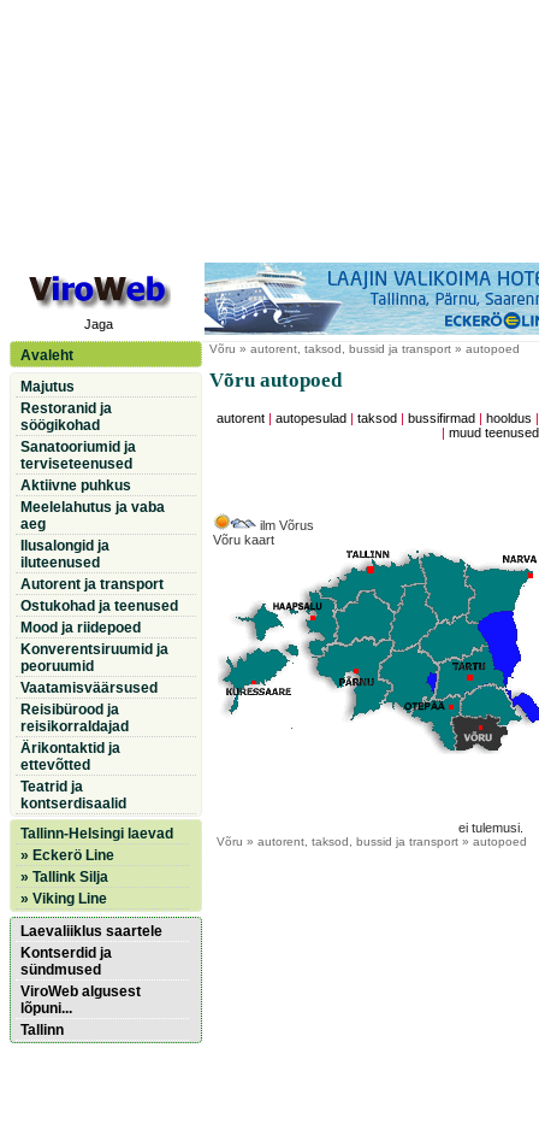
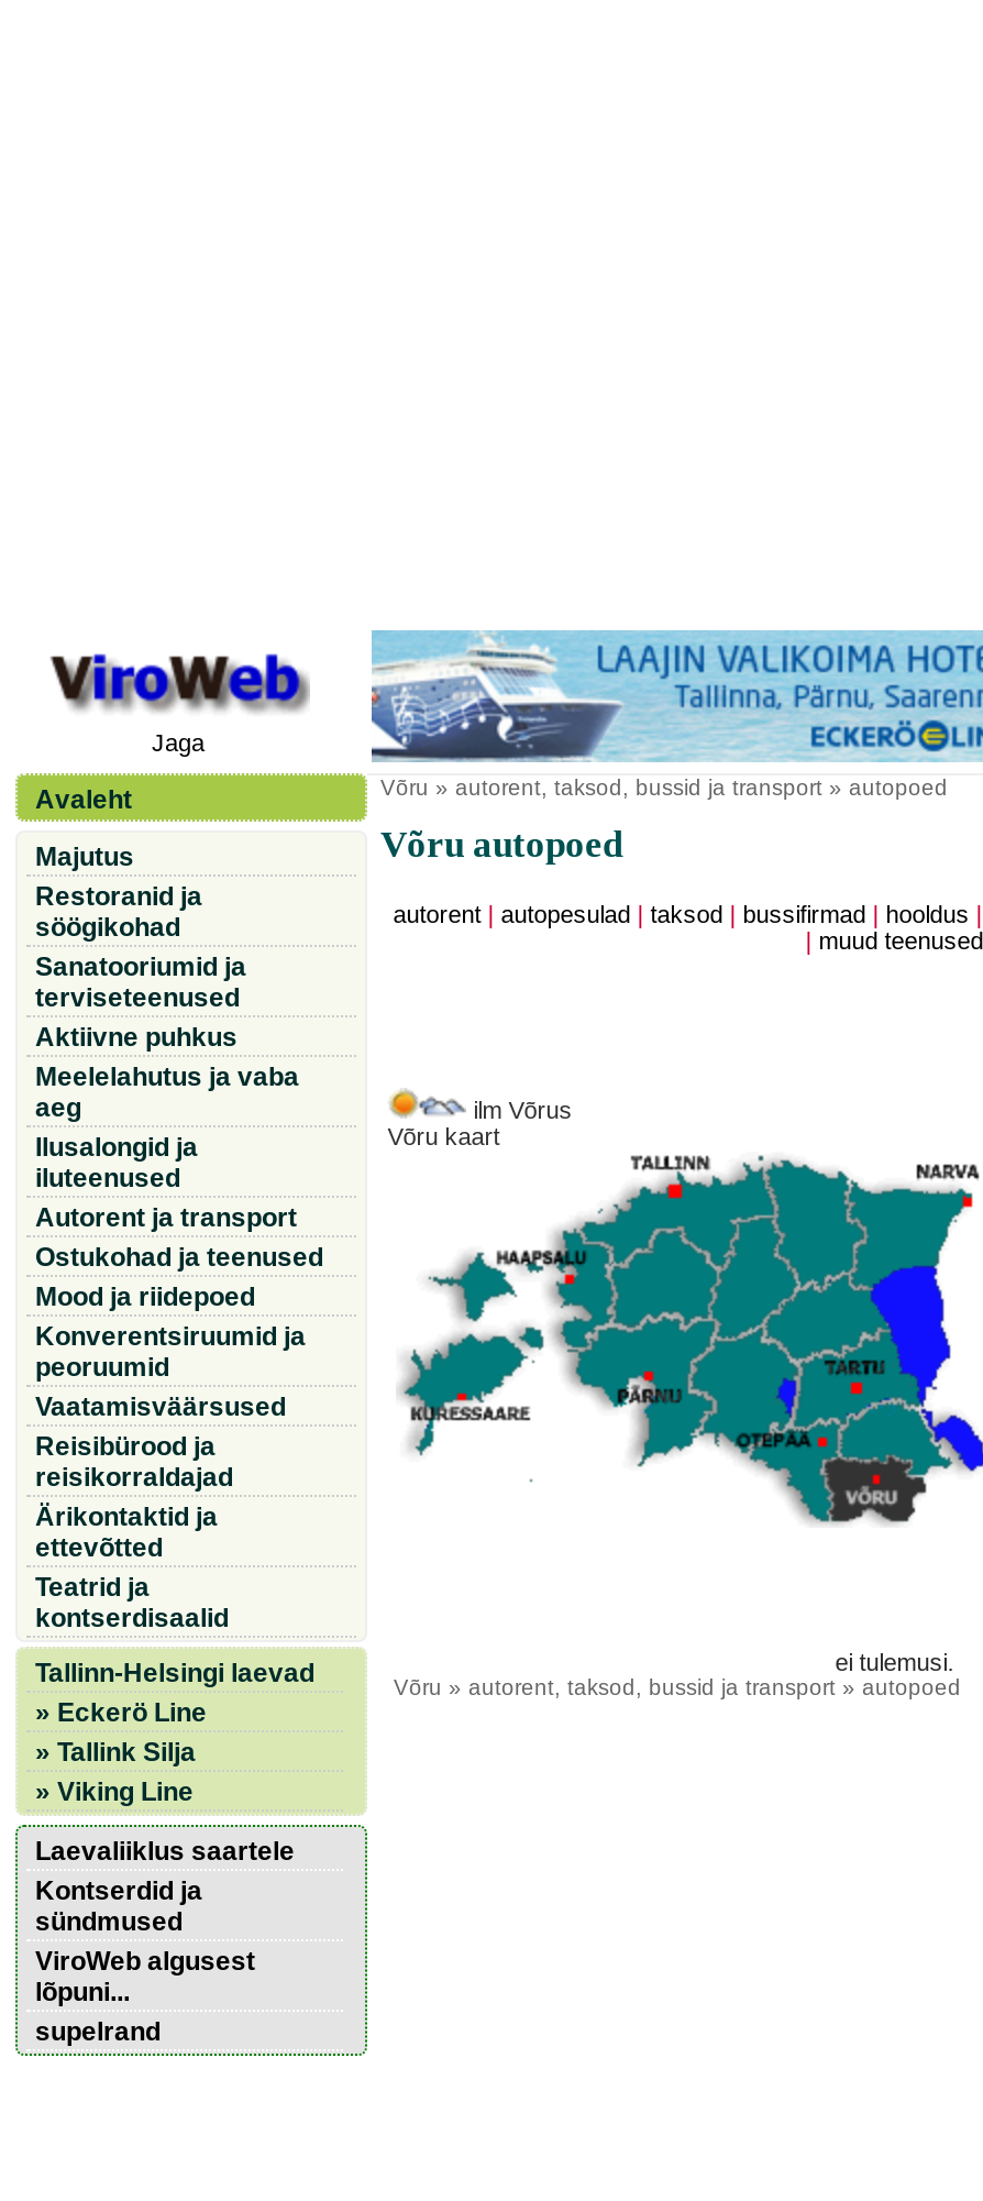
- Tallinn
+ supelrand
